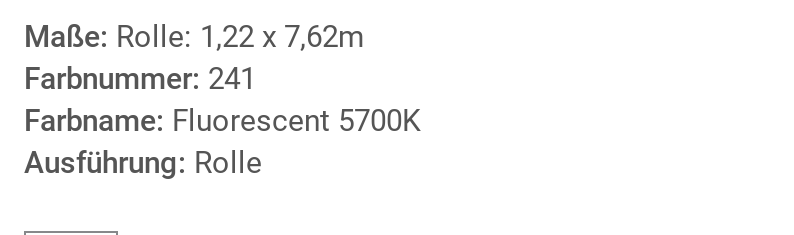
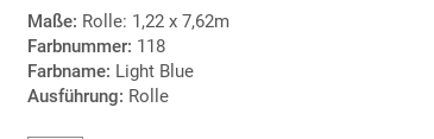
- Farbnummer: 241
+ Farbnummer: 118

- Farbname: Fluorescent 5700K
+ Farbname: Light Blue
